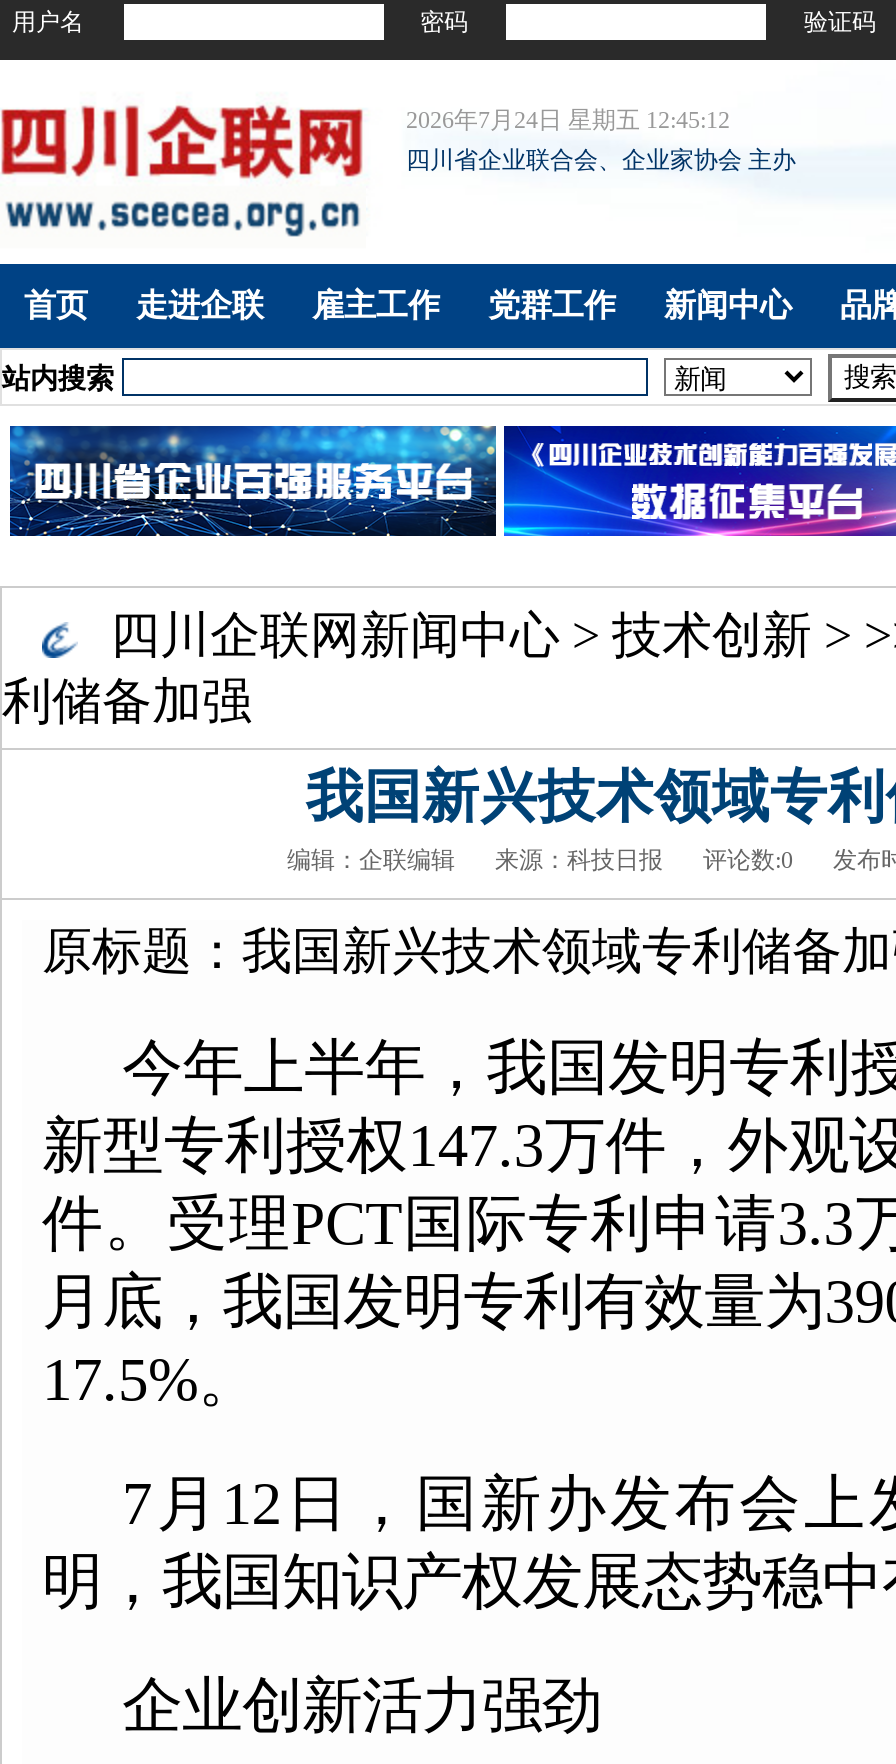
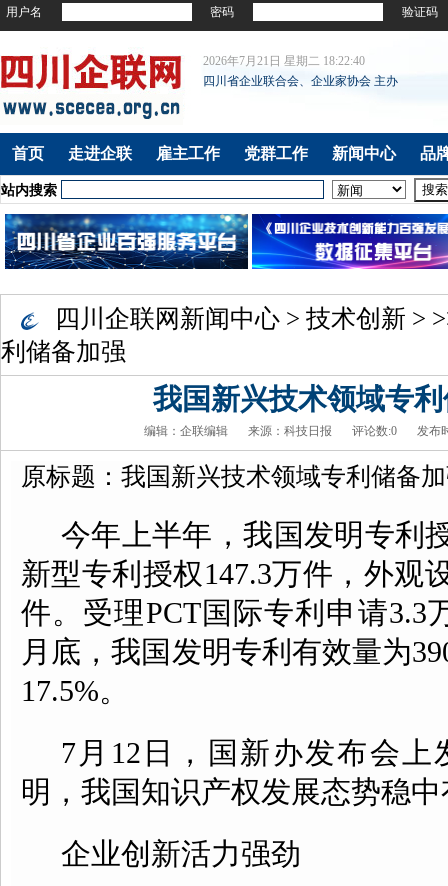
- 2026年7月24日 星期五 12:45:12
+ 2026年7月21日 星期二 18:22:40
